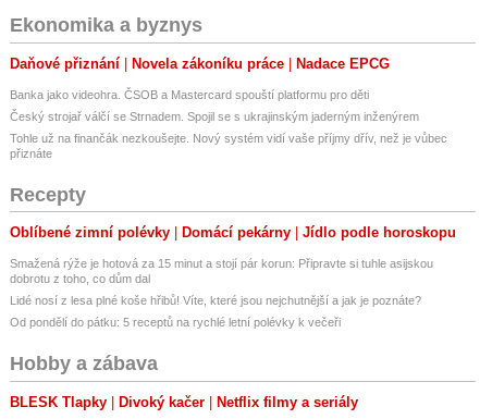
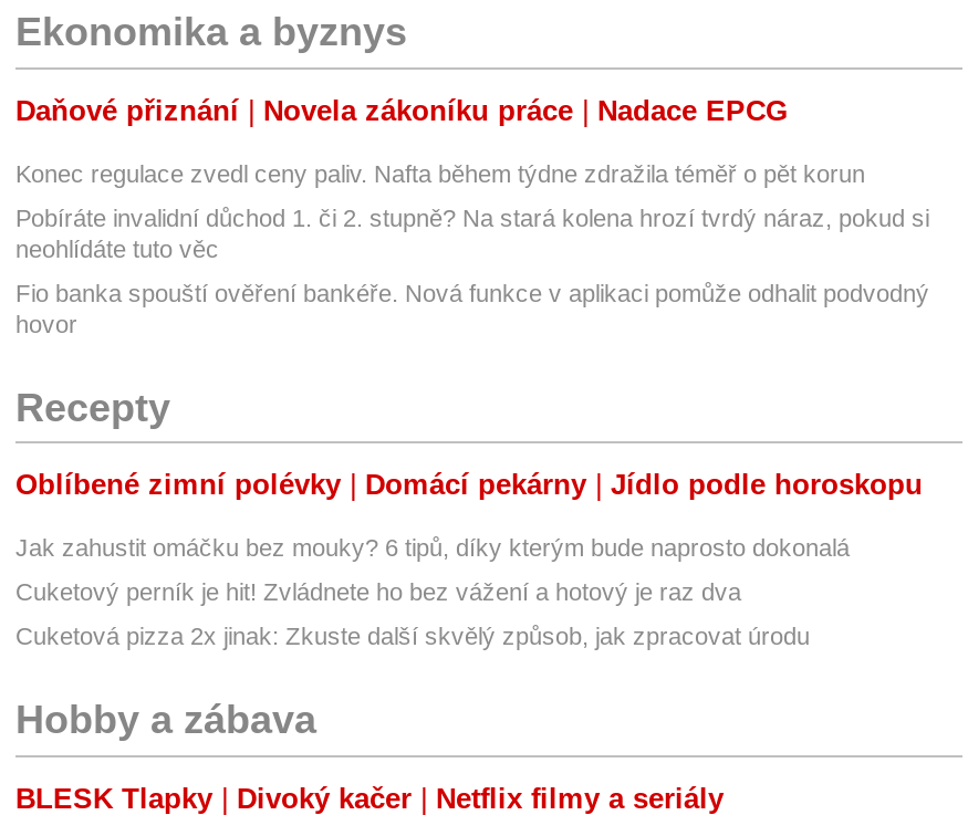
- Banka jako videohra. ČSOB a Mastercard spouští platformu pro děti
+ Konec regulace zvedl ceny paliv. Nafta během týdne zdražila téměř o pět korun

- Český strojař válčí se Strnadem. Spojil se s ukrajinským jaderným inženýrem
+ Pobíráte invalidní důchod 1. či 2. stupně? Na stará kolena hrozí tvrdý náraz, pokud si
+ neohlídáte tuto věc

- Tohle už na finančák nezkoušejte. Nový systém vidí vaše příjmy dřív, než je vůbec
- přiznáte
+ Fio banka spouští ověření bankéře. Nová funkce v aplikaci pomůže odhalit podvodný
+ hovor

- Smažená rýže je hotová za 15 minut a stojí pár korun: Připravte si tuhle asijskou
- dobrotu z toho, co dům dal
+ Jak zahustit omáčku bez mouky? 6 tipů, díky kterým bude naprosto dokonalá

- Lidé nosí z lesa plné koše hřibů! Víte, které jsou nejchutnější a jak je poznáte?
+ Cuketový perník je hit! Zvládnete ho bez vážení a hotový je raz dva

- Od pondělí do pátku: 5 receptů na rychlé letní polévky k večeři
+ Cuketová pizza 2x jinak: Zkuste další skvělý způsob, jak zpracovat úrodu
